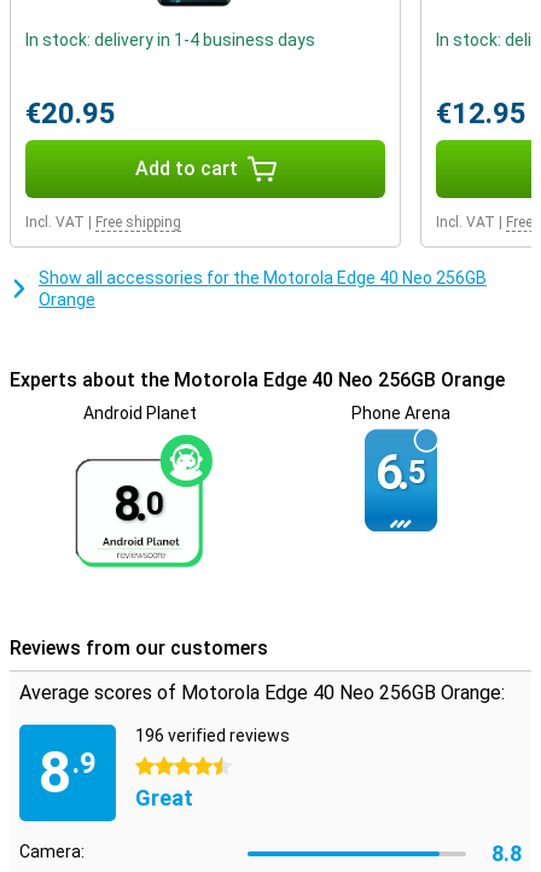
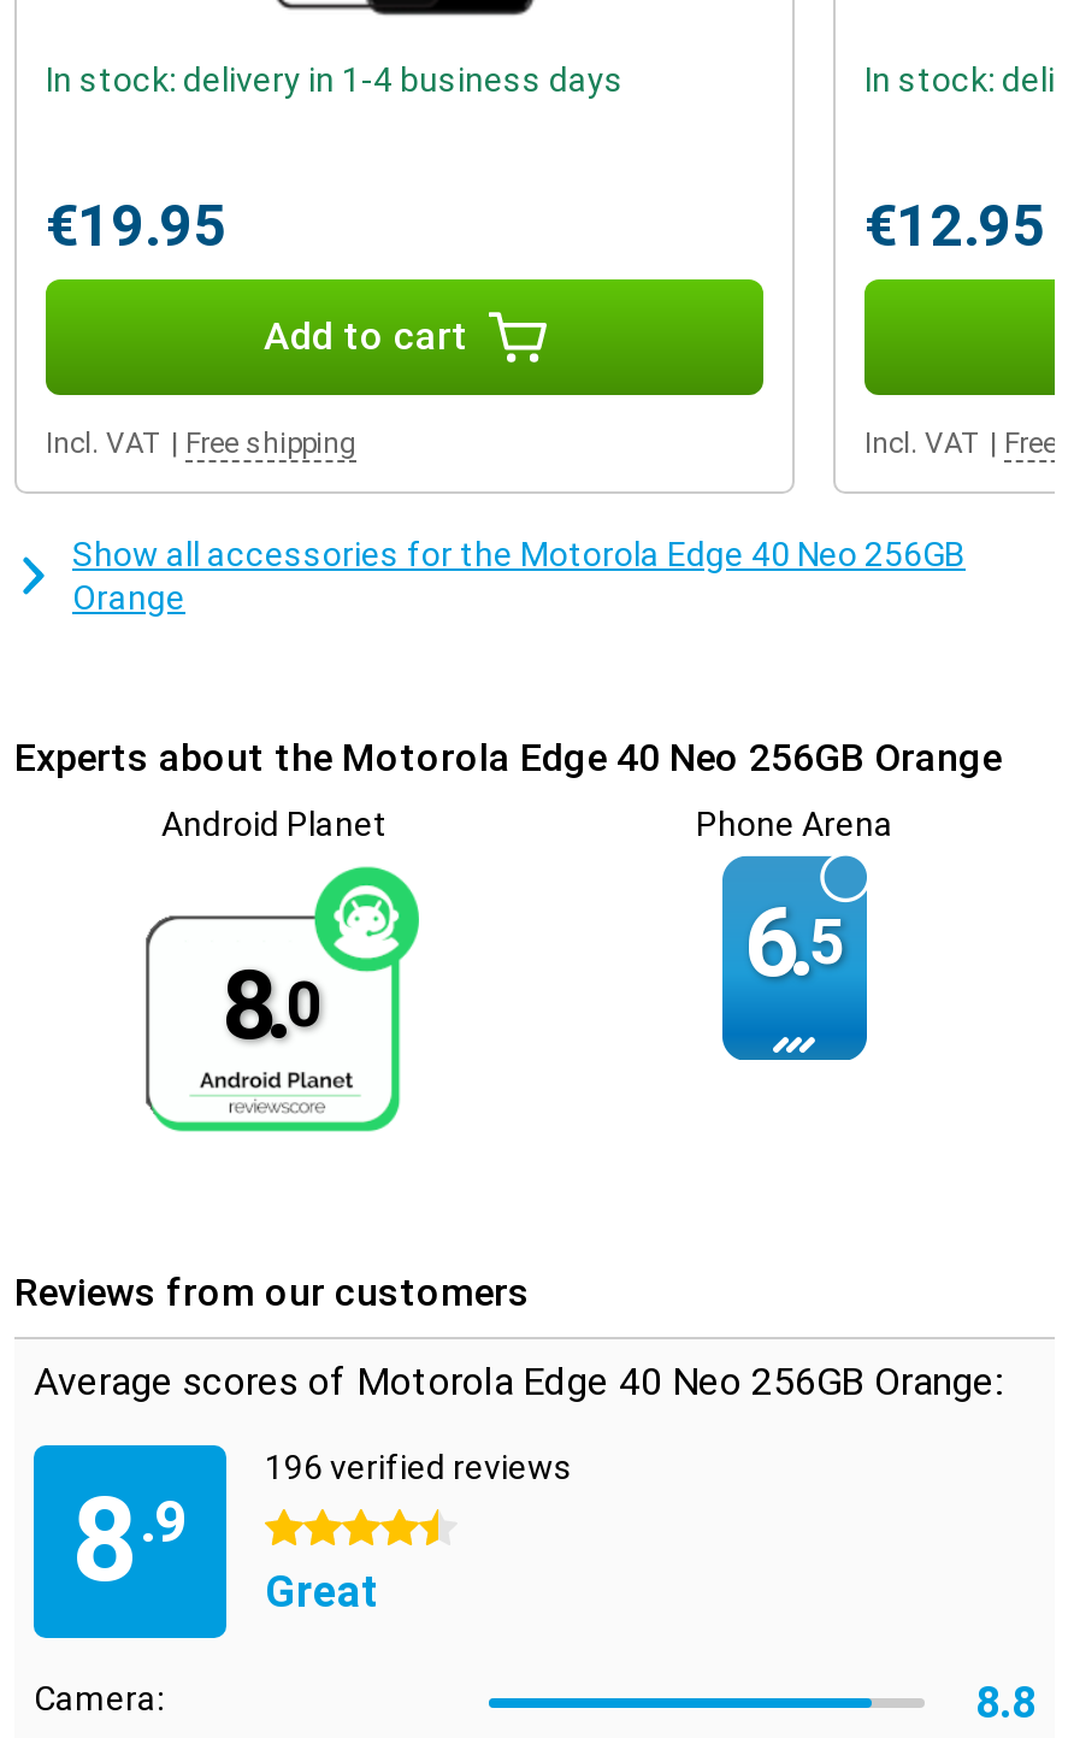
- €20.95
+ €19.95
